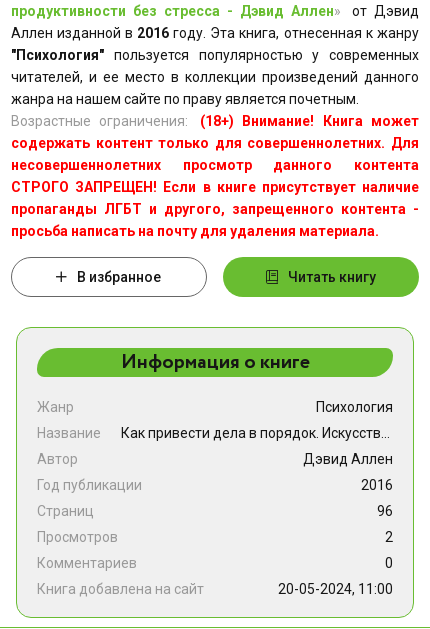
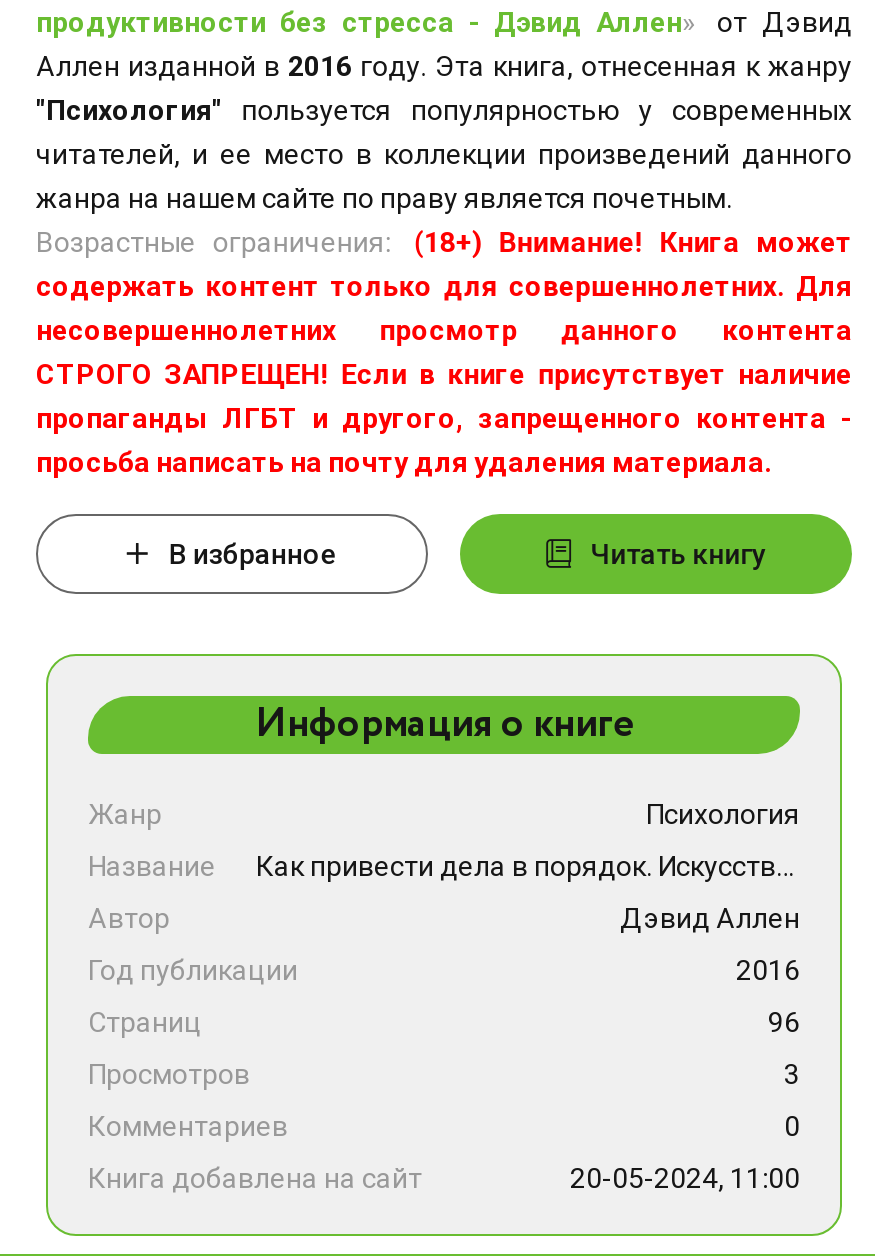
- 2
+ 3
